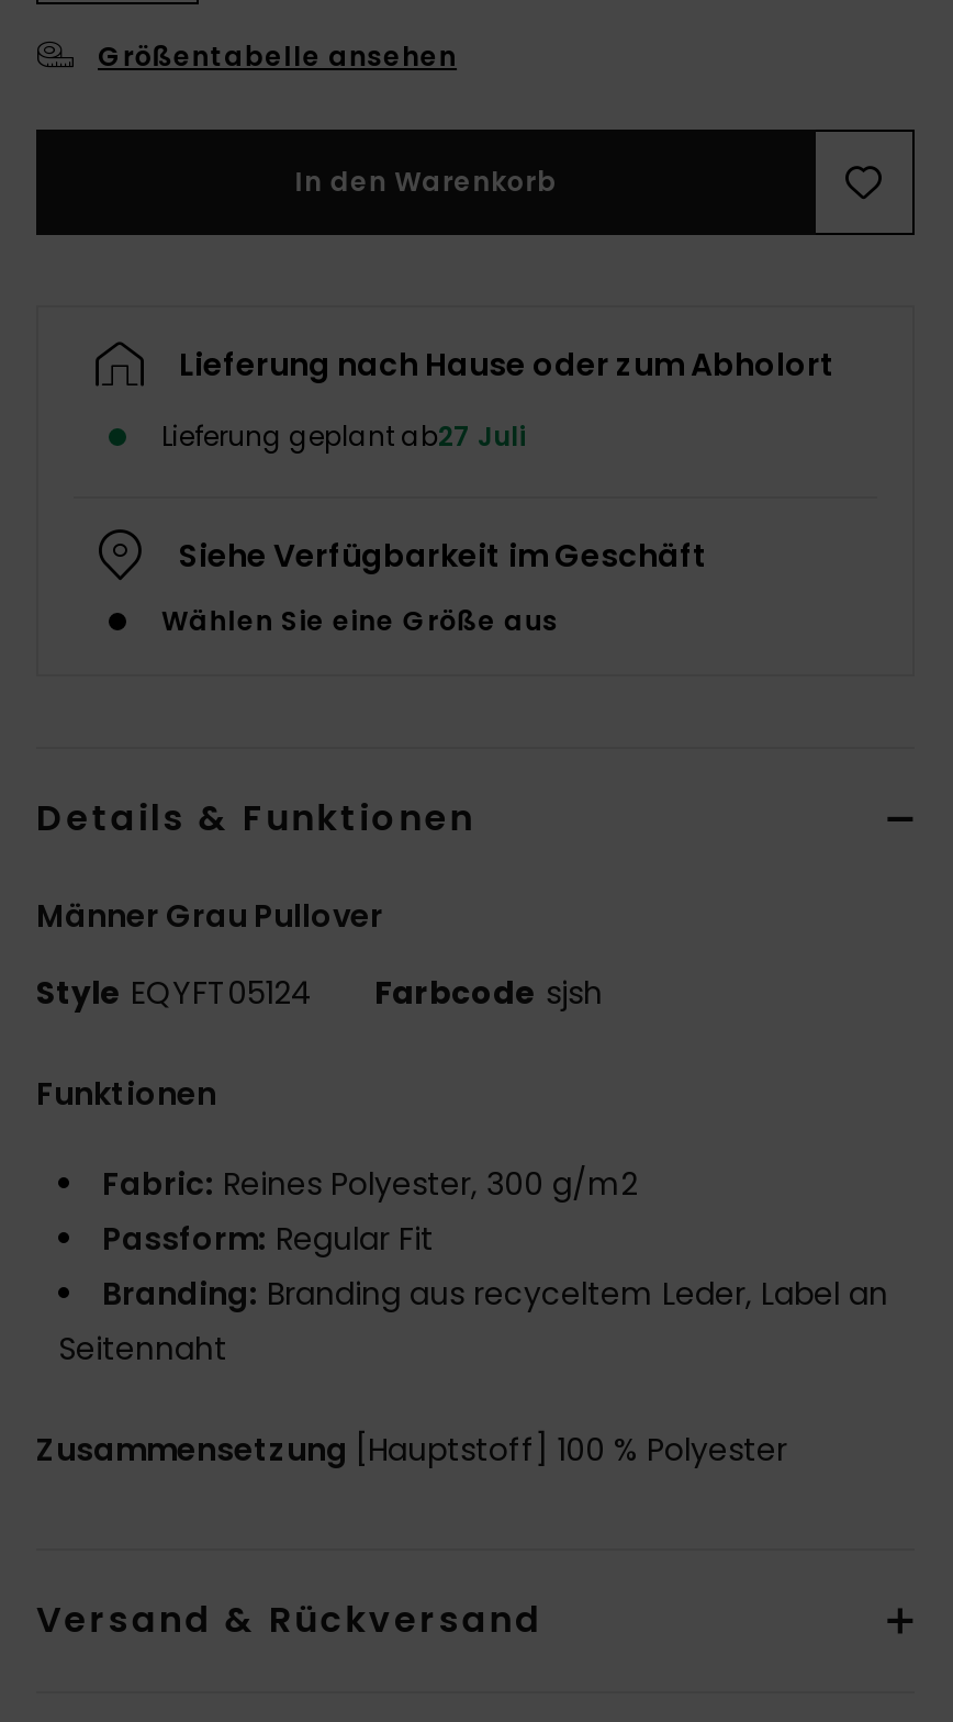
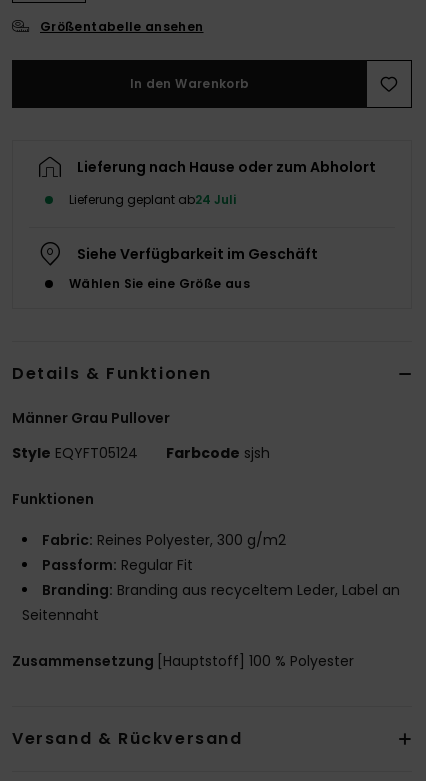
- Lieferung geplant ab27 Juli
+ Lieferung geplant ab24 Juli
